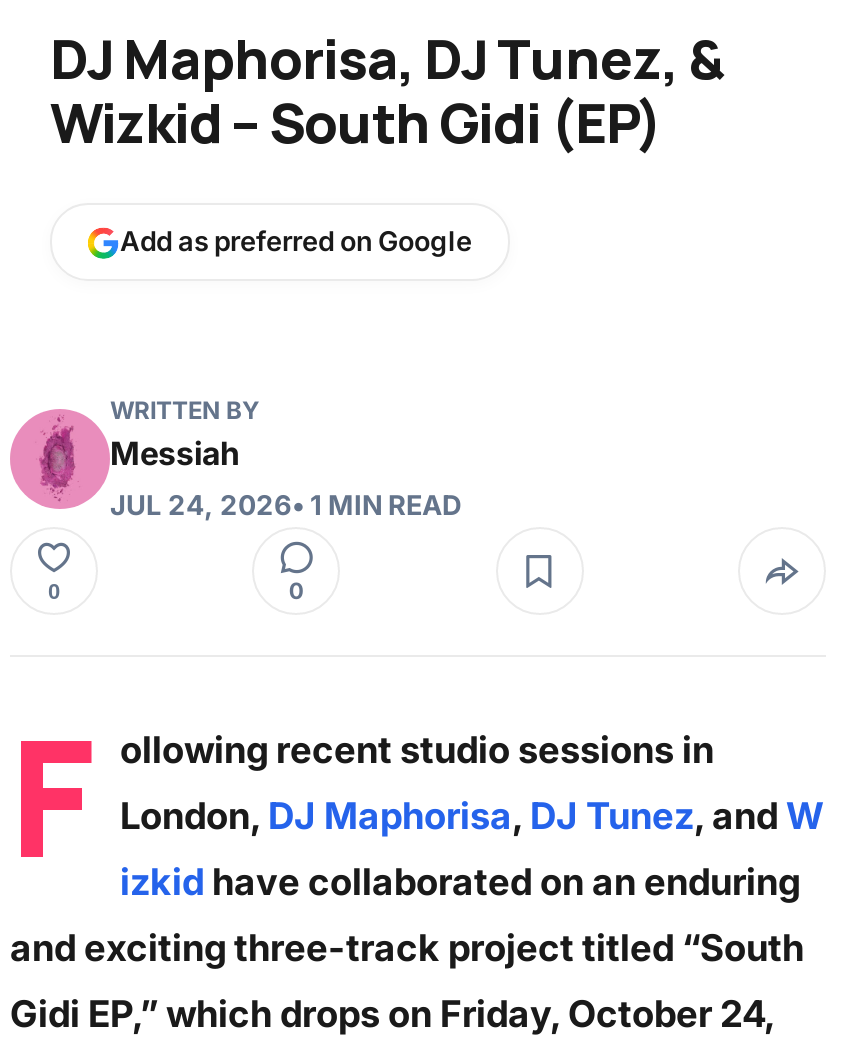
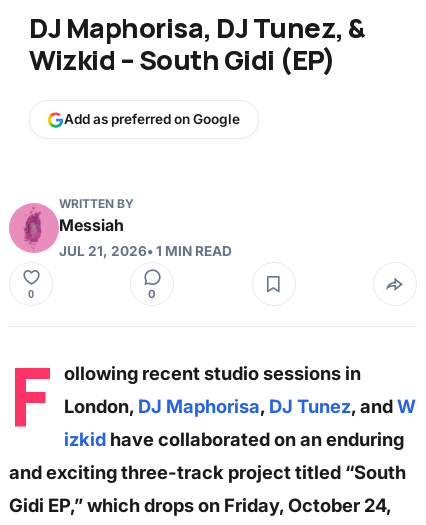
- JUL 24, 2026• 1 MIN READ
+ JUL 21, 2026• 1 MIN READ
